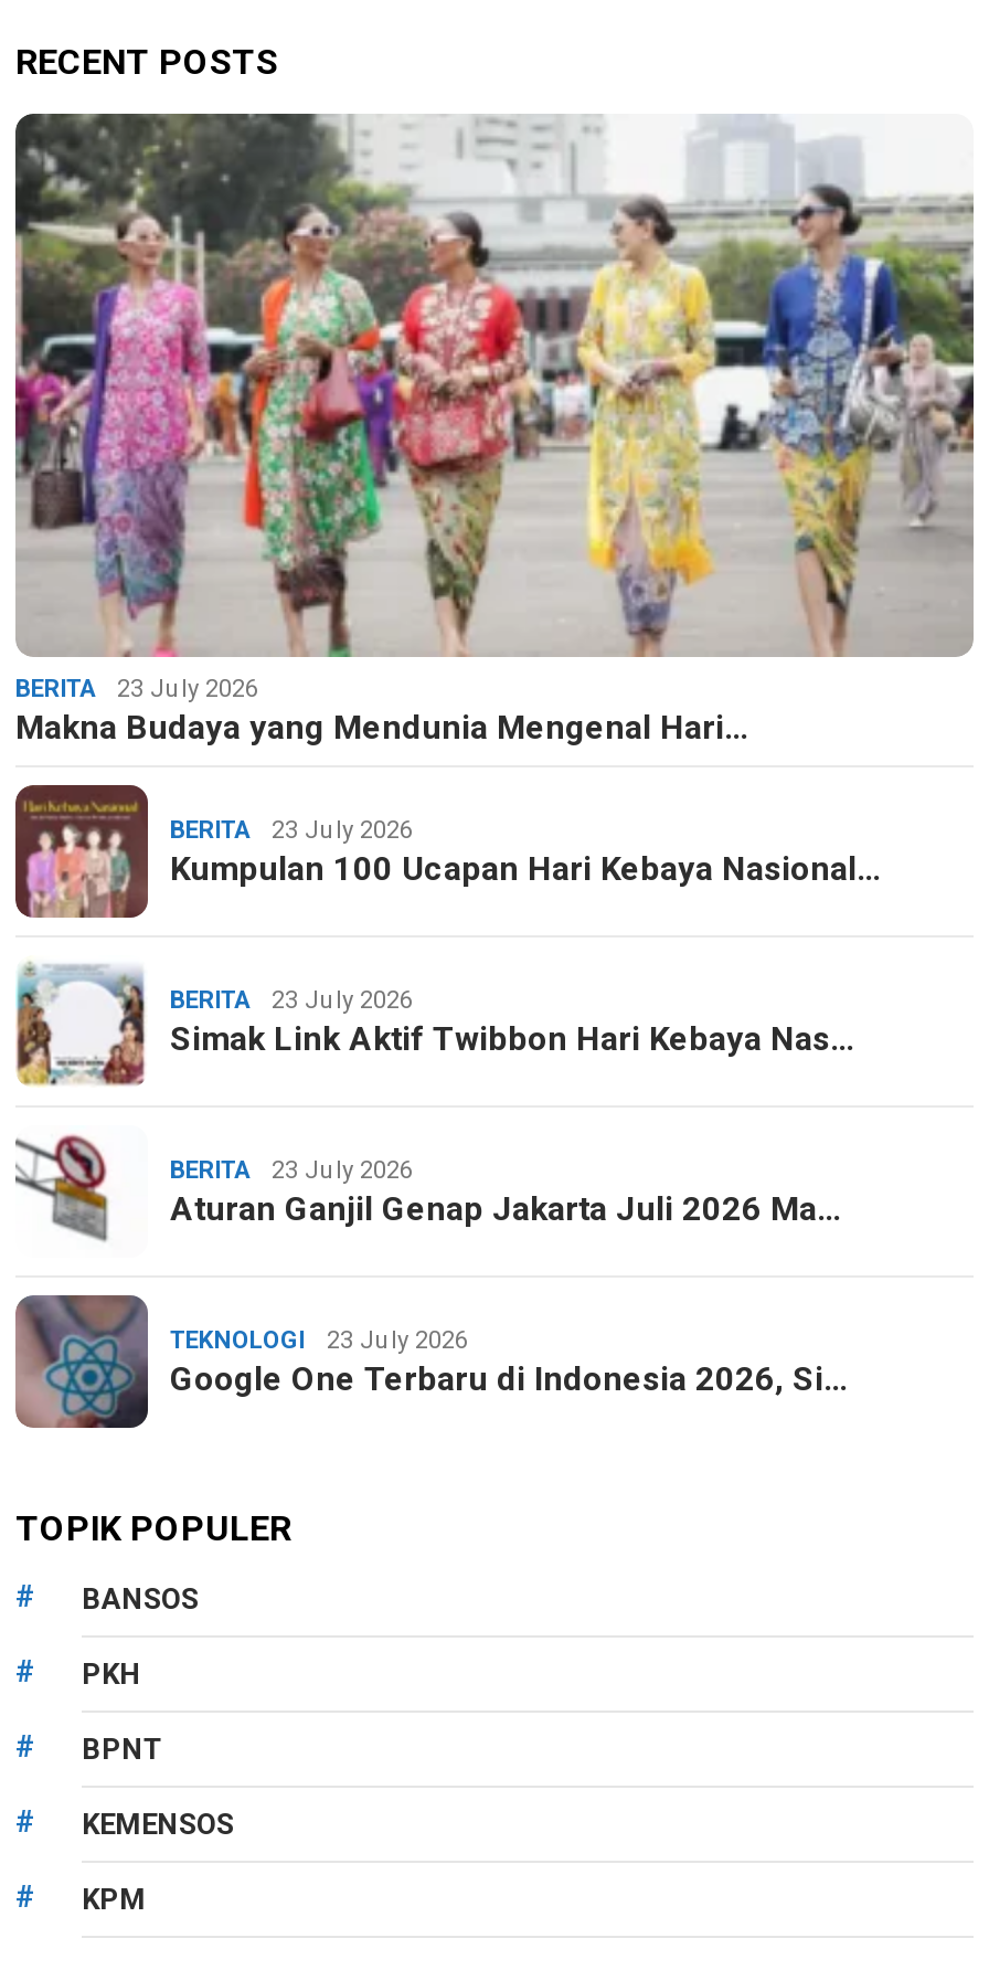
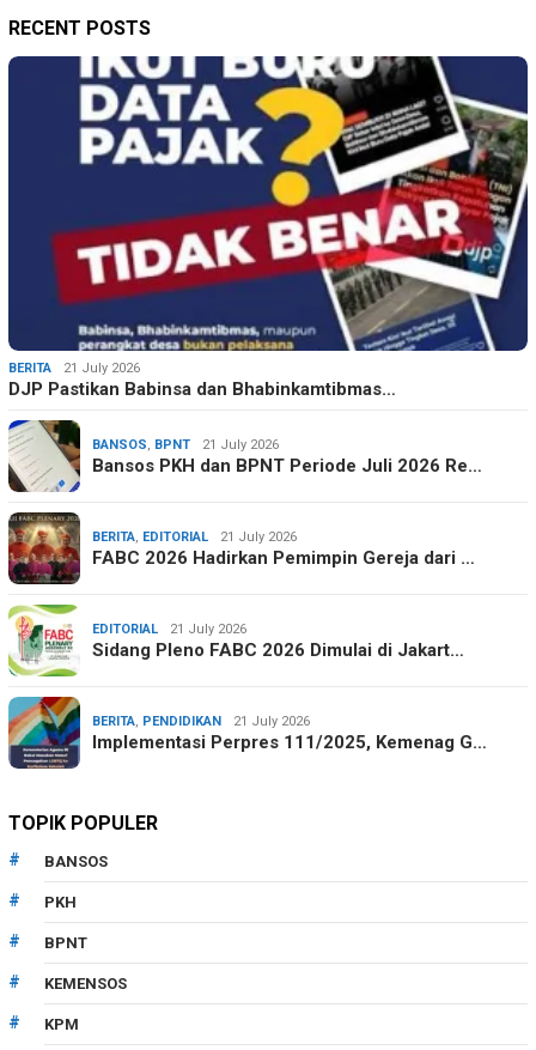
- [image]
- 23 July 2026
- Makna Budaya yang Mendunia Mengenal Hari…
+ [image]
+ 21 July 2026
+ DJP Pastikan Babinsa dan Bhabinkamtibmas…

- [image]
- BERITA
- 23 July 2026
- Kumpulan 100 Ucapan Hari Kebaya Nasional…
+ [image]
+ BANSOS, BPNT
+ 21 July 2026
+ Bansos PKH dan BPNT Periode Juli 2026 Re…

- [image]
- BERITA
- 23 July 2026
- Simak Link Aktif Twibbon Hari Kebaya Nas…
+ [image]
+ BERITA, EDITORIAL
+ 21 July 2026
+ FABC 2026 Hadirkan Pemimpin Gereja dari …

- [image]
- BERITA
- 23 July 2026
- Aturan Ganjil Genap Jakarta Juli 2026 Ma…
+ [image]
+ EDITORIAL
+ 21 July 2026
+ Sidang Pleno FABC 2026 Dimulai di Jakart…

- [image]
- TEKNOLOGI
- 23 July 2026
- Google One Terbaru di Indonesia 2026, Si…
+ [image]
+ BERITA, PENDIDIKAN
+ 21 July 2026
+ Implementasi Perpres 111/2025, Kemenag G…
